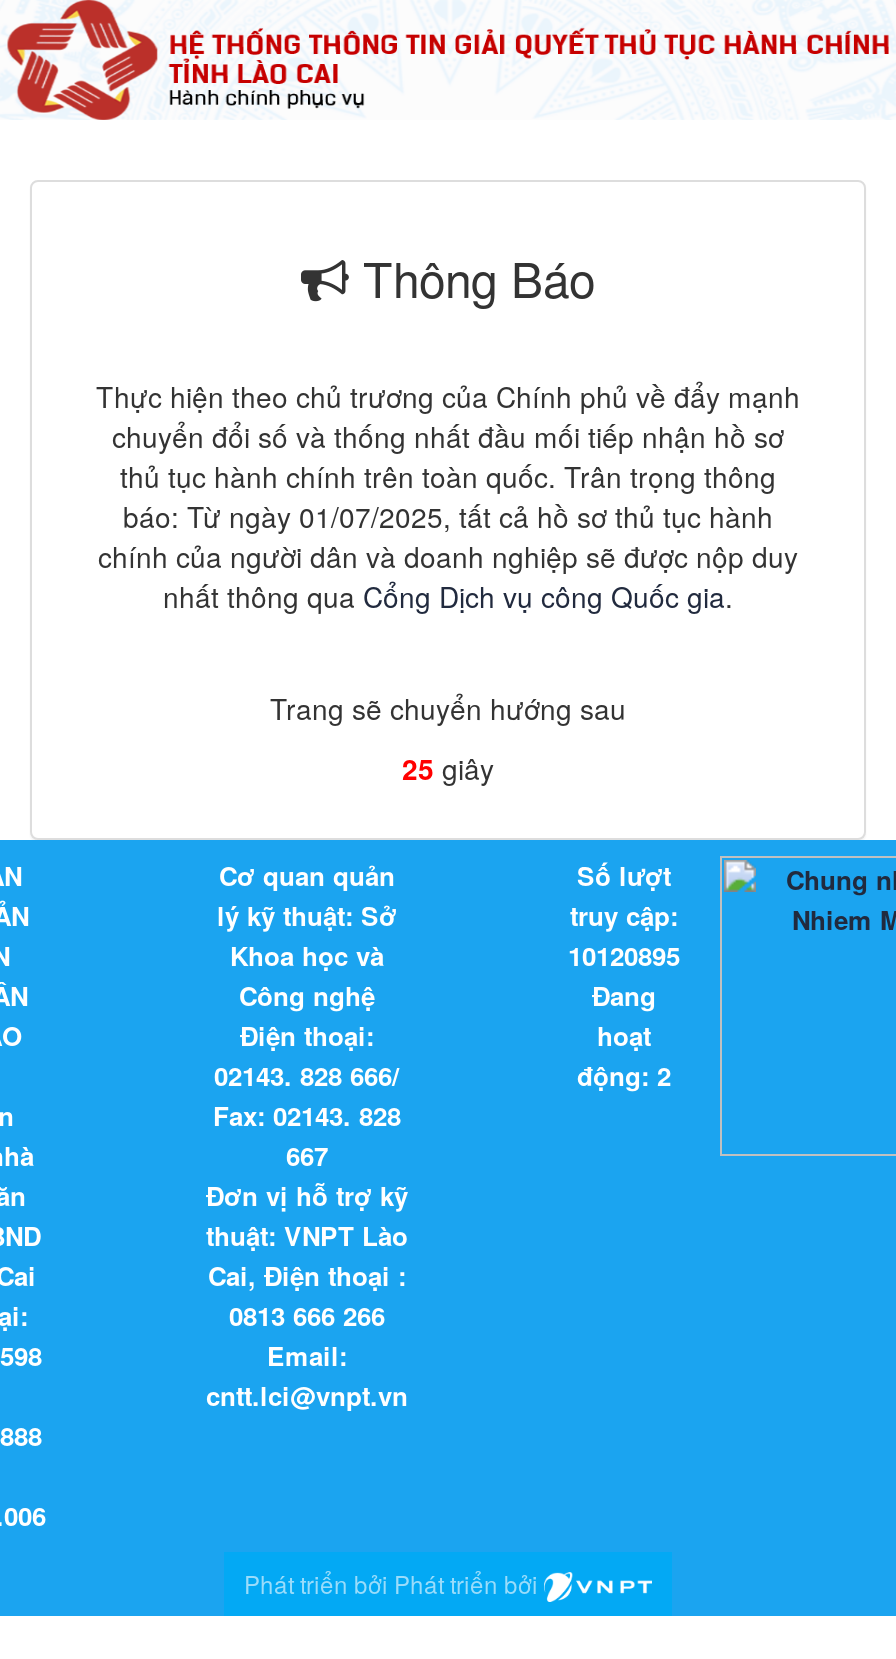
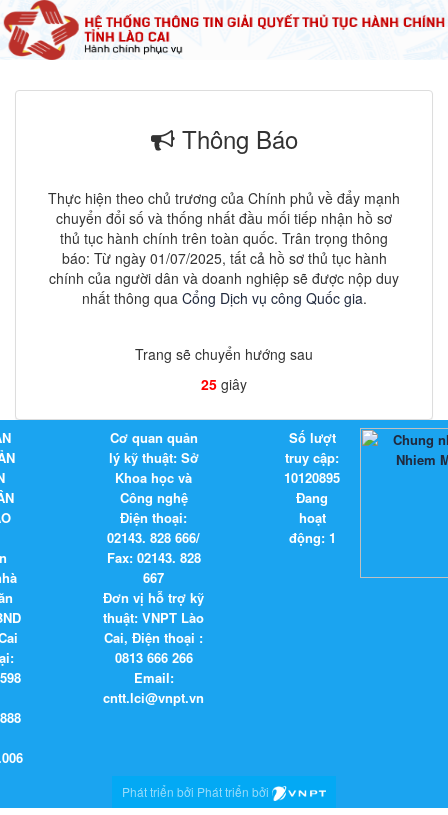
- động: 2
+ động: 1
